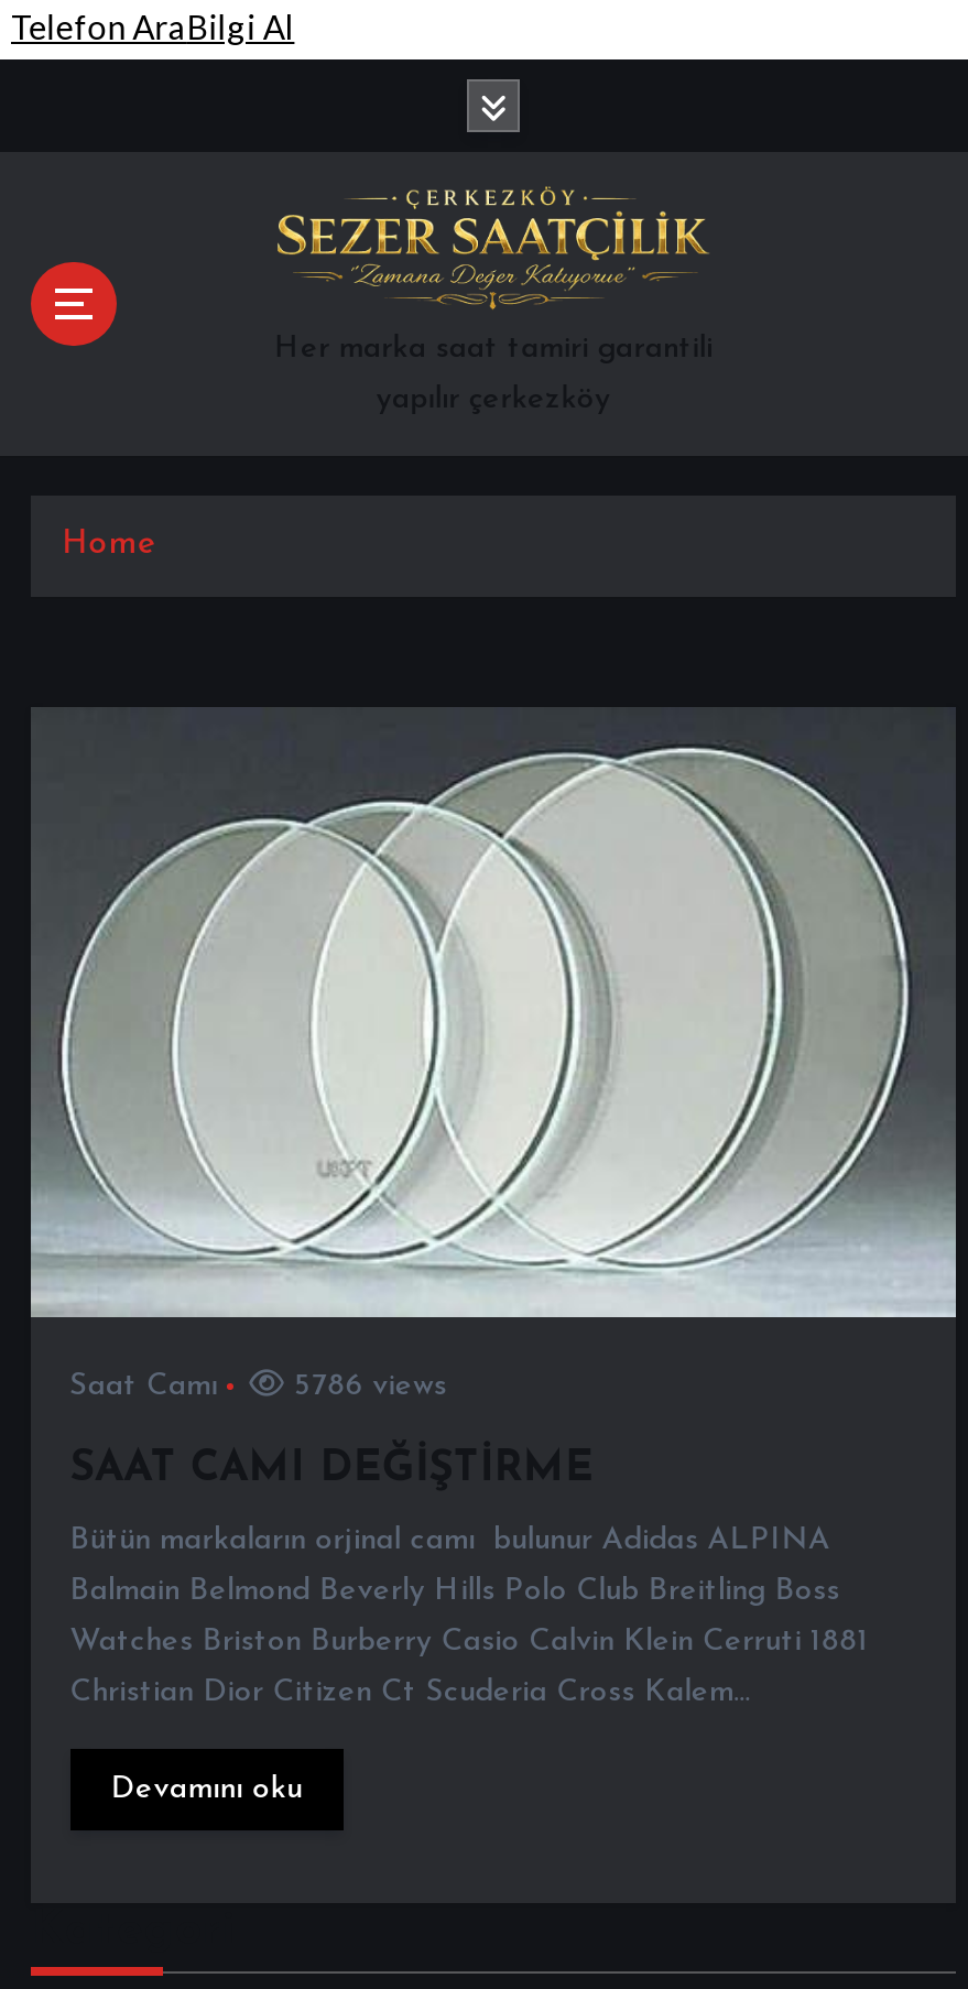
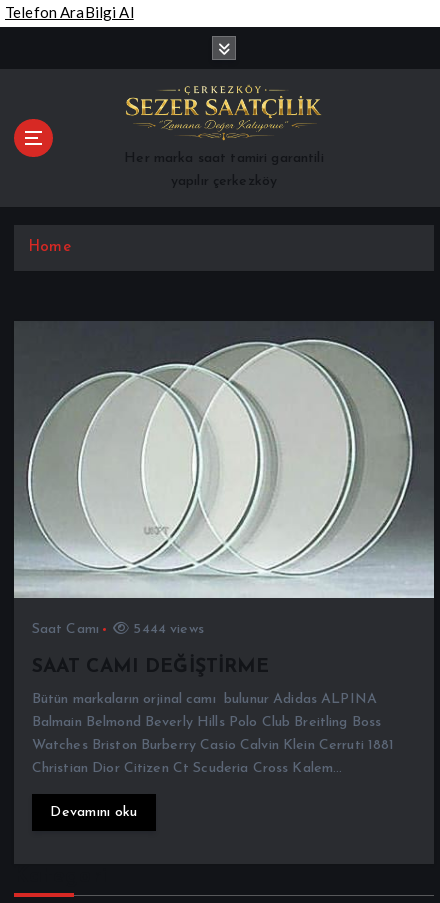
- 5786 views
+ 5444 views
